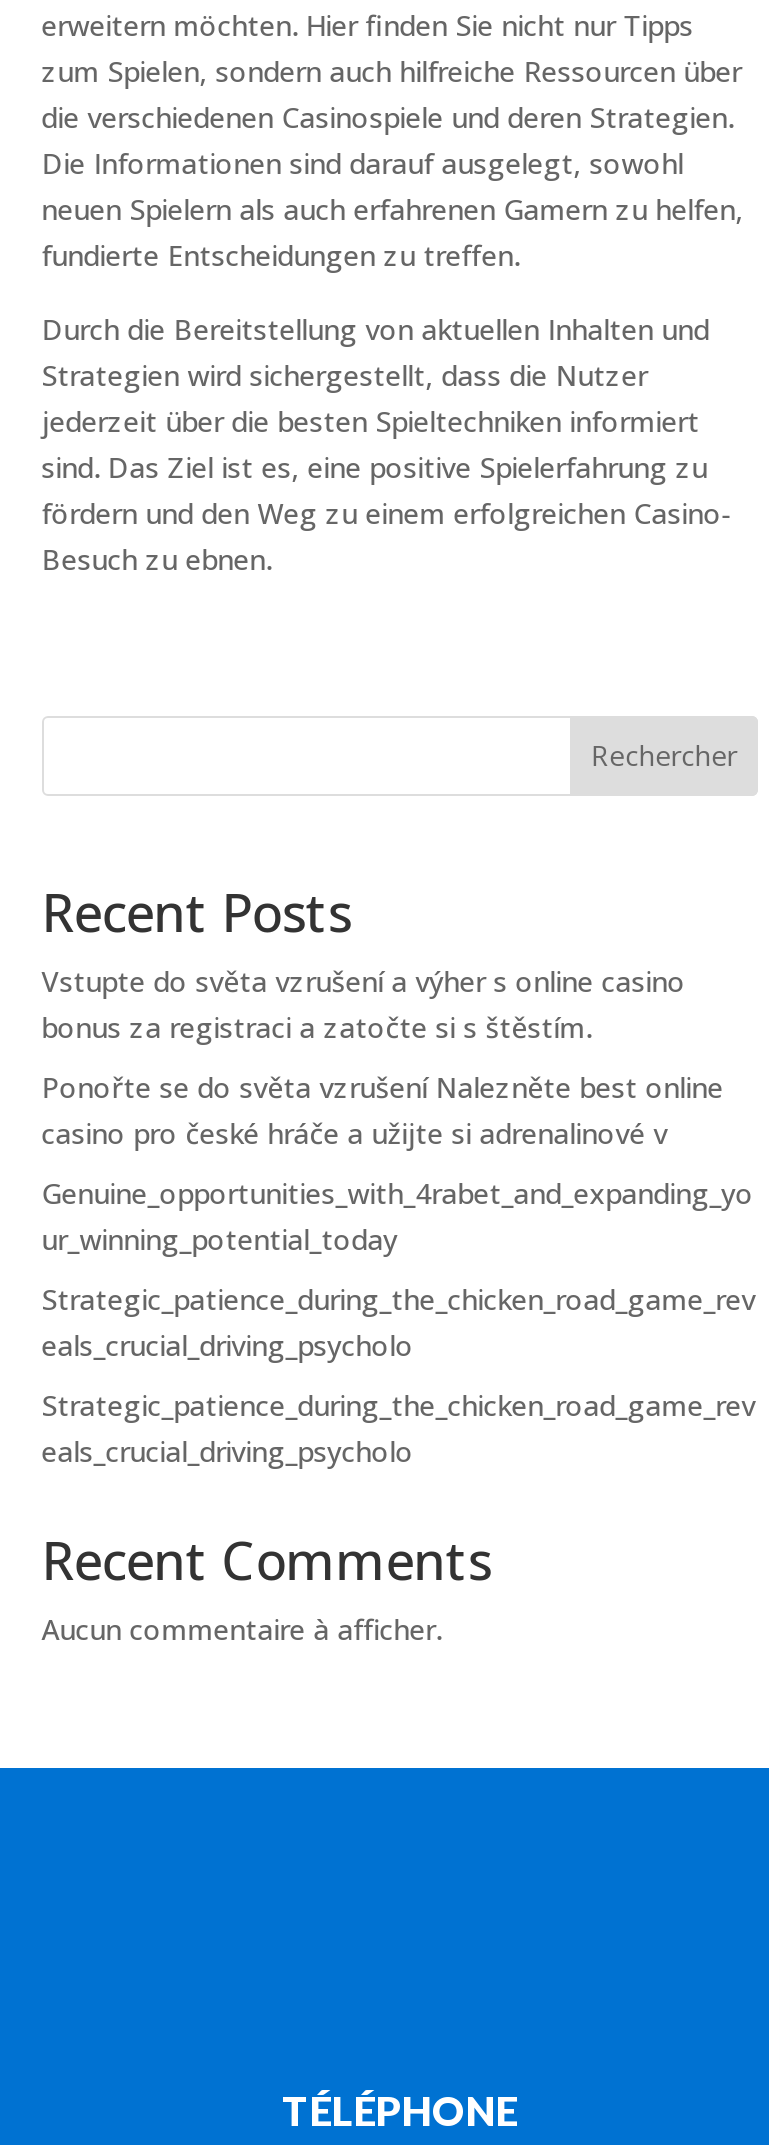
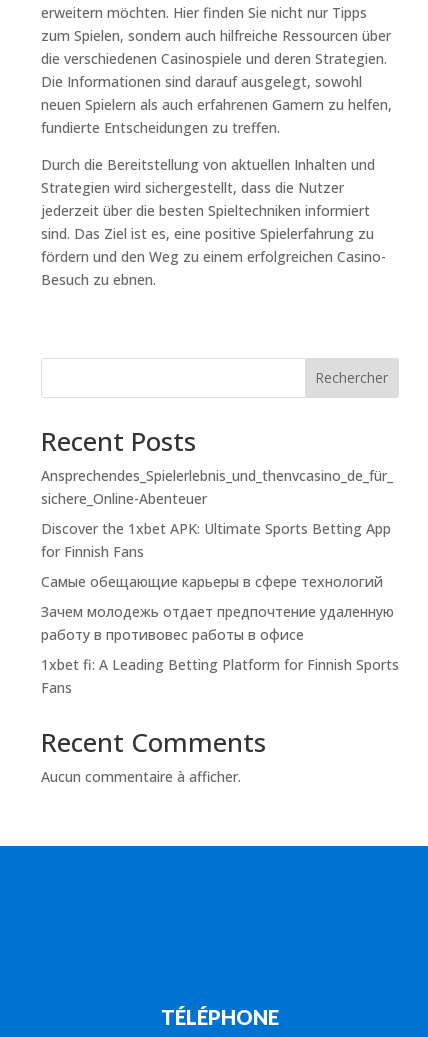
- Vstupte do světa vzrušení a výher s online casino
- bonus za registraci a zatočte si s štěstím.
+ Ansprechendes_Spielerlebnis_und_thenvcasino_de_für_
+ sichere_Online-Abenteuer

- Ponořte se do světa vzrušení Nalezněte best online
- casino pro české hráče a užijte si adrenalinové v
+ Discover the 1xbet APK: Ultimate Sports Betting App
+ for Finnish Fans

- Genuine_opportunities_with_4rabet_and_expanding_yo
- ur_winning_potential_today
+ Самые обещающие карьеры в сфере технологий

- Strategic_patience_during_the_chicken_road_game_rev
- eals_crucial_driving_psycholo
+ Зачем молодежь отдает предпочтение удаленную
+ работу в противовес работы в офисе

- Strategic_patience_during_the_chicken_road_game_rev
- eals_crucial_driving_psycholo
+ 1xbet fi: A Leading Betting Platform for Finnish Sports
+ Fans
